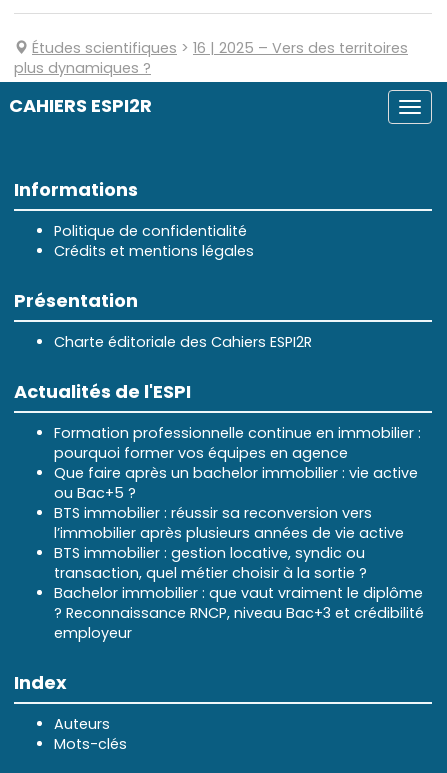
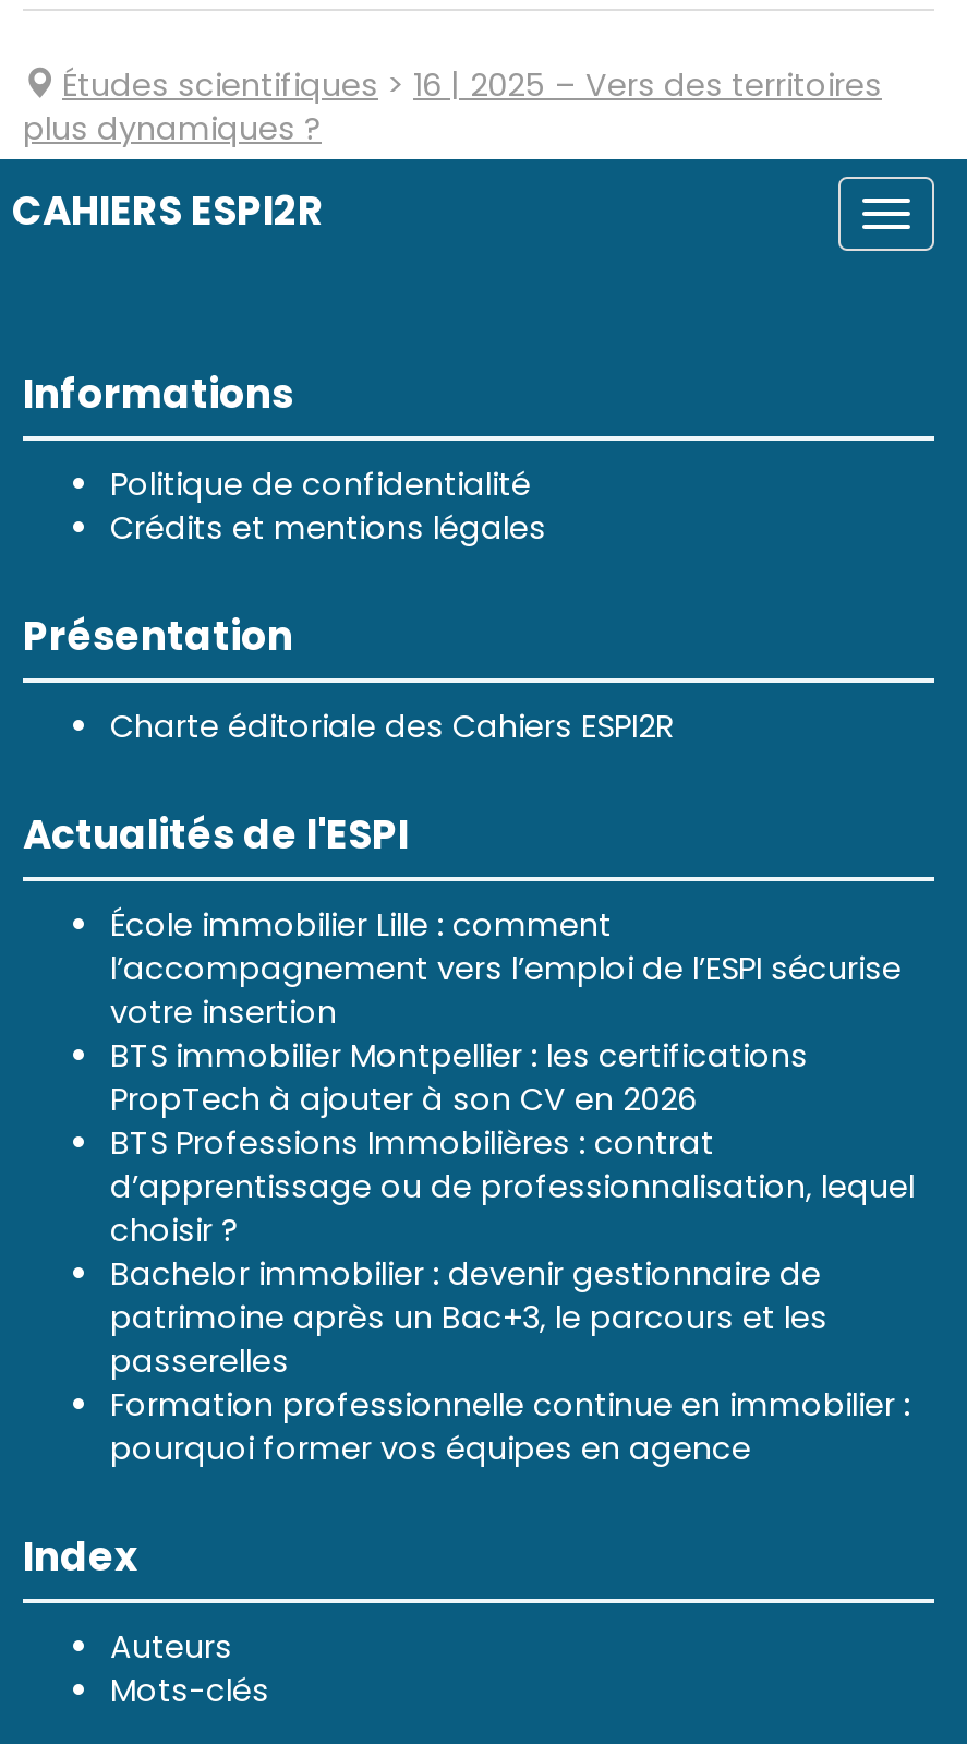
+ École immobilier Lille : comment
+ l’accompagnement vers l’emploi de l’ESPI sécurise
+ votre insertion
+ BTS immobilier Montpellier : les certifications
+ PropTech à ajouter à son CV en 2026
+ BTS Professions Immobilières : contrat
+ d’apprentissage ou de professionnalisation, lequel
+ choisir ?
+ Bachelor immobilier : devenir gestionnaire de
+ patrimoine après un Bac+3, le parcours et les
+ passerelles

moved down: Formation professionnelle continue en immobilier : | pourquoi former vos équipes en agence

- Que faire après un bachelor immobilier : vie active
- ou Bac+5 ?
- BTS immobilier : réussir sa reconversion vers
- l’immobilier après plusieurs années de vie active
- BTS immobilier : gestion locative, syndic ou
- transaction, quel métier choisir à la sortie ?
- Bachelor immobilier : que vaut vraiment le diplôme
- ? Reconnaissance RNCP, niveau Bac+3 et crédibilité
- employeur
